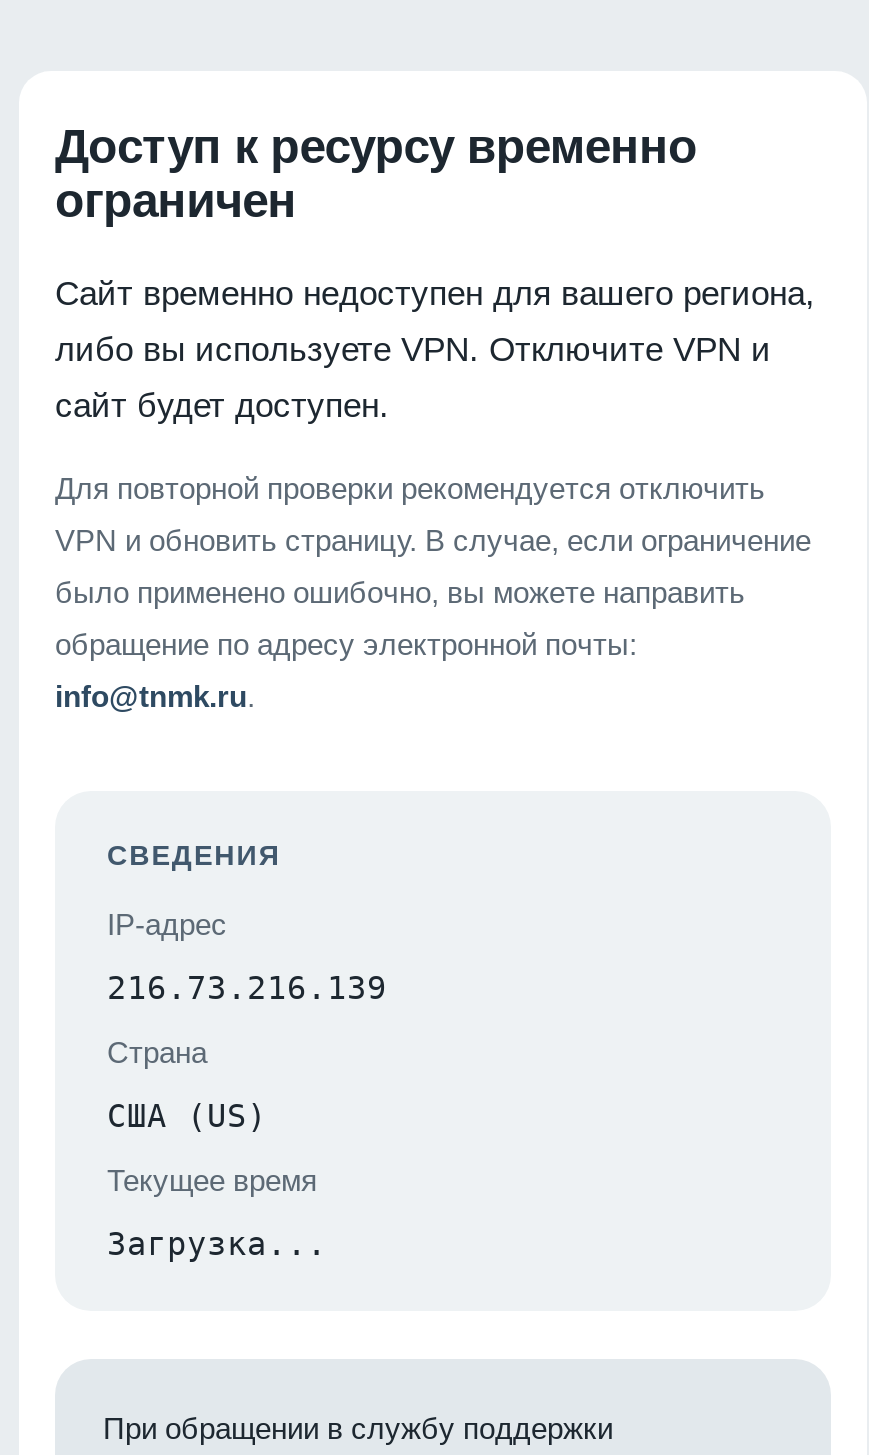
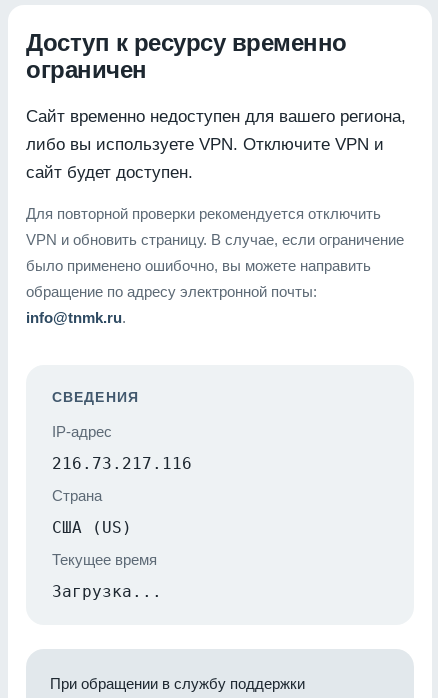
- 216.73.216.139
+ 216.73.217.116
